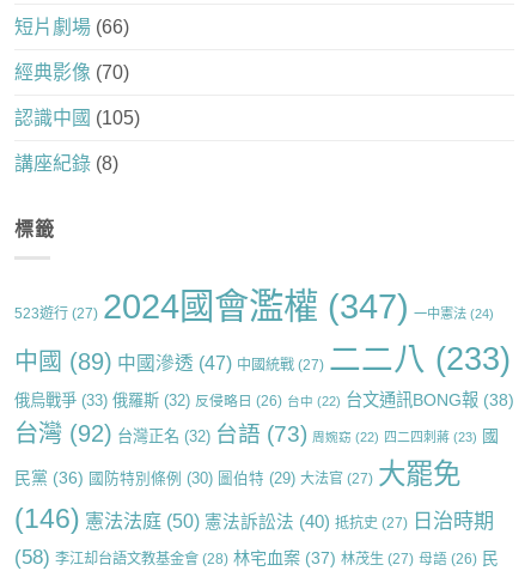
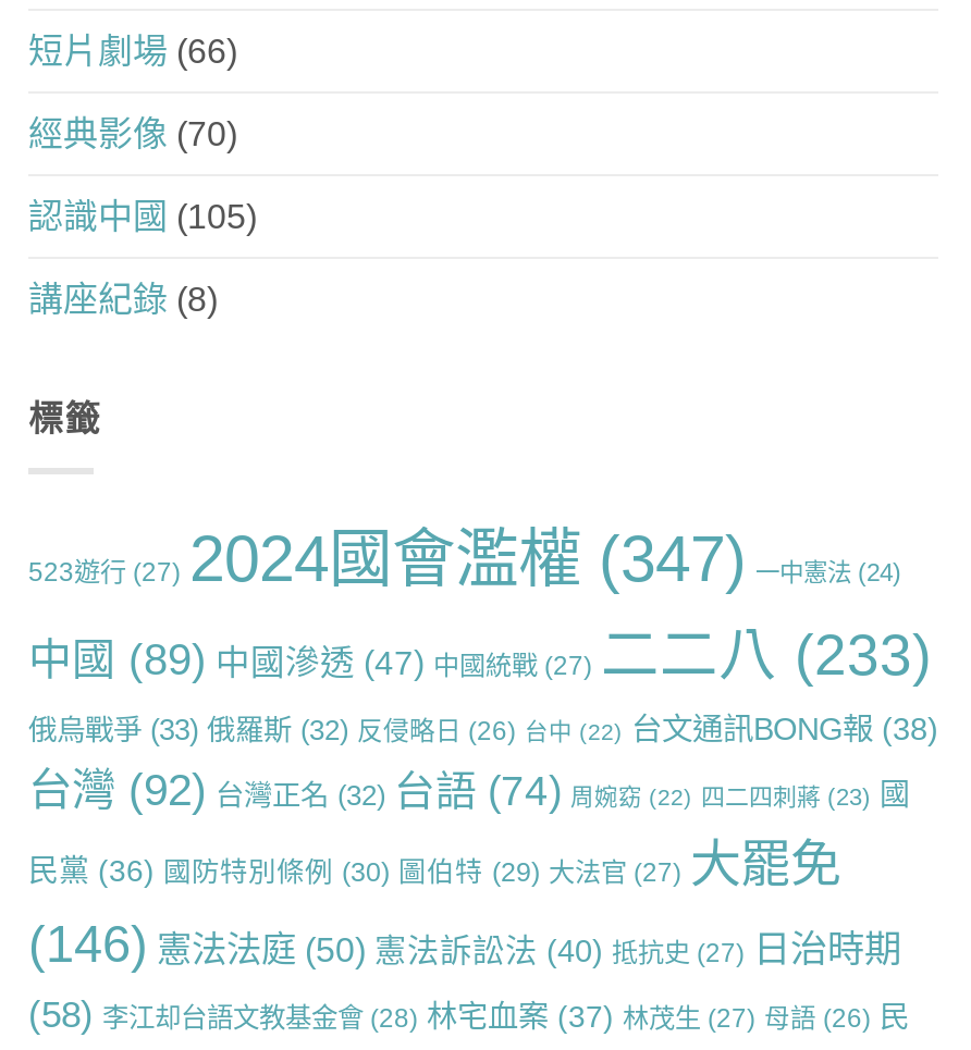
- 台灣(92) 台灣正名(32) 台語(73) 周婉窈(22) 四二四刺蔣(23) 國
+ 台灣(92) 台灣正名(32) 台語(74) 周婉窈(22) 四二四刺蔣(23) 國
